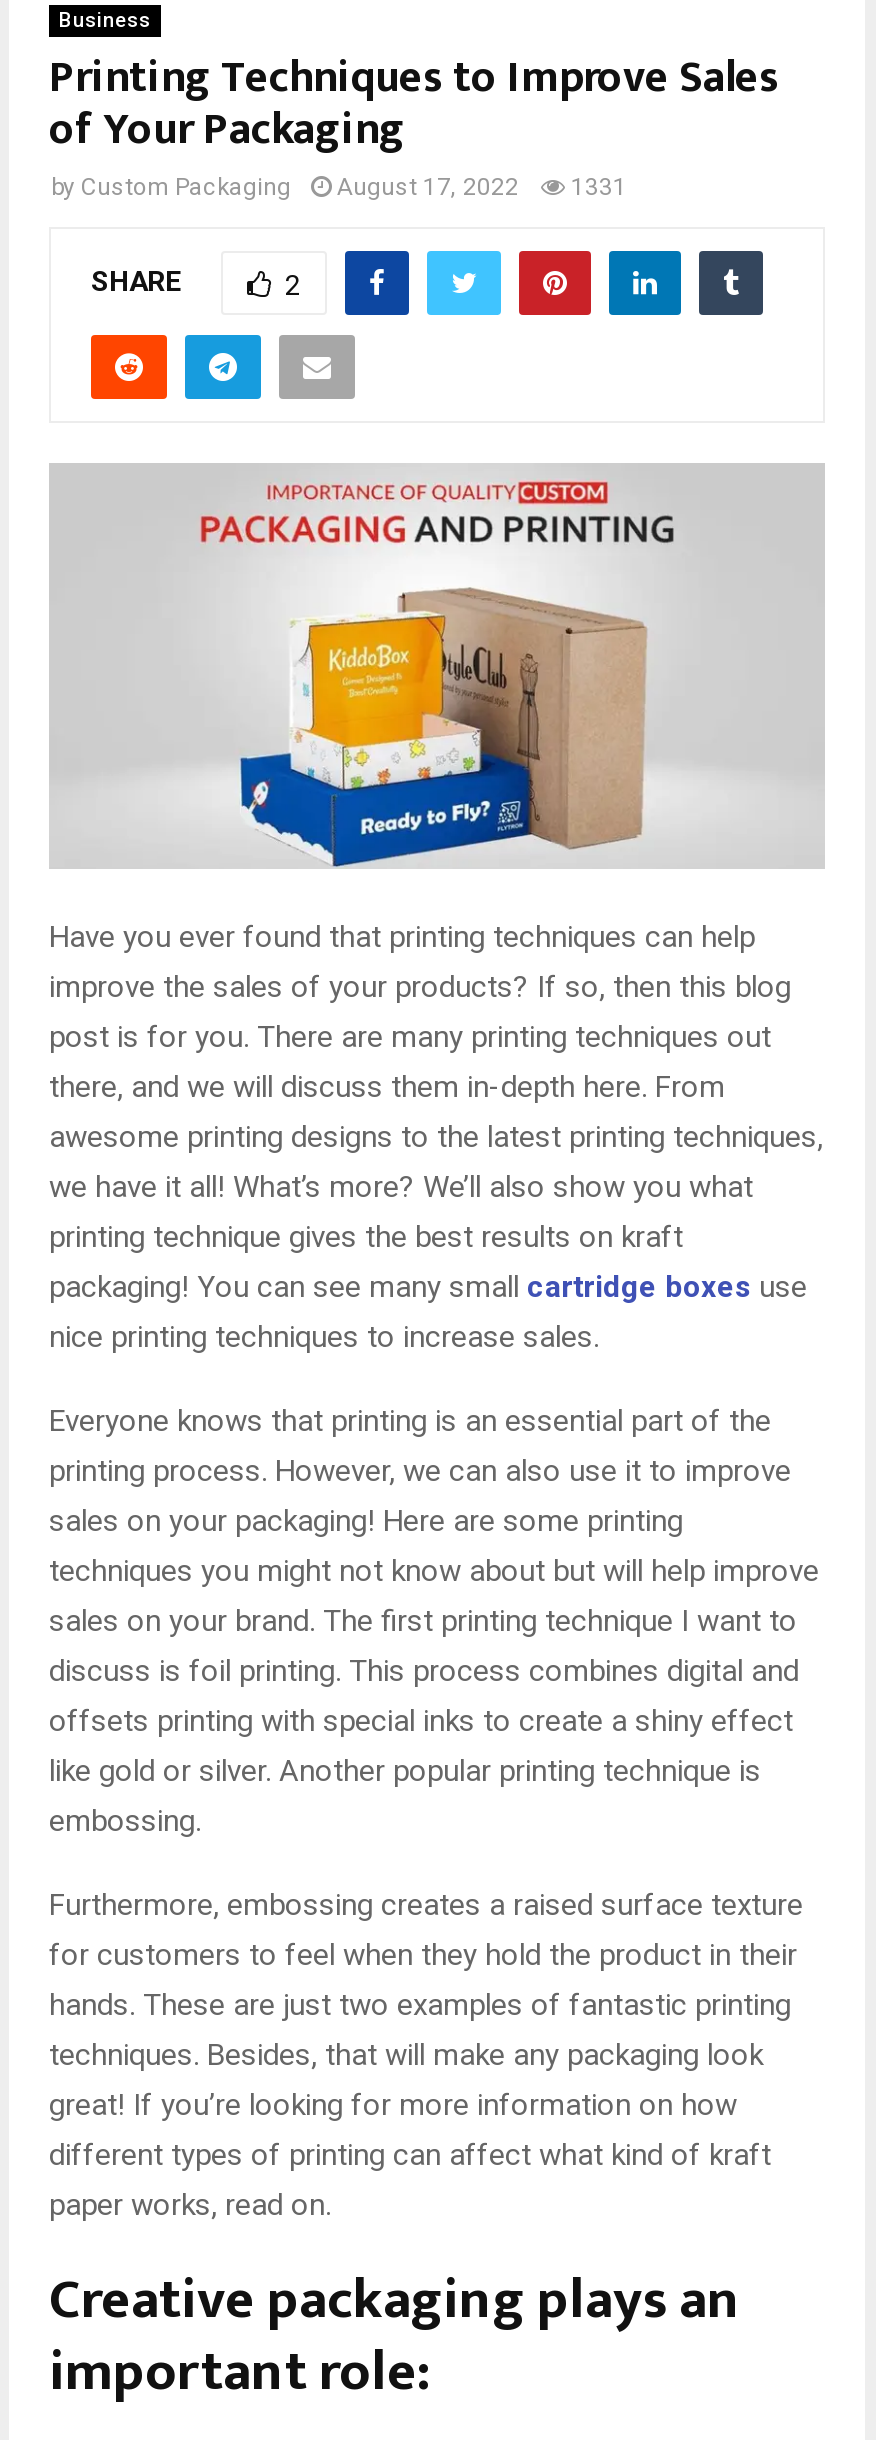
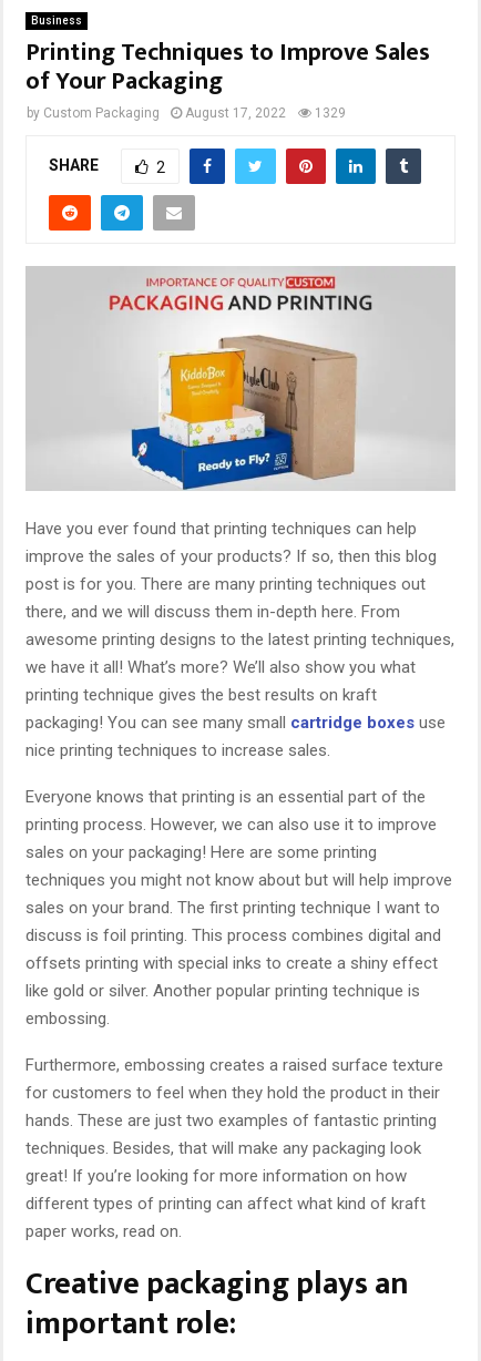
- by Custom Packaging August 17, 2022 1331
+ by Custom Packaging August 17, 2022 1329
